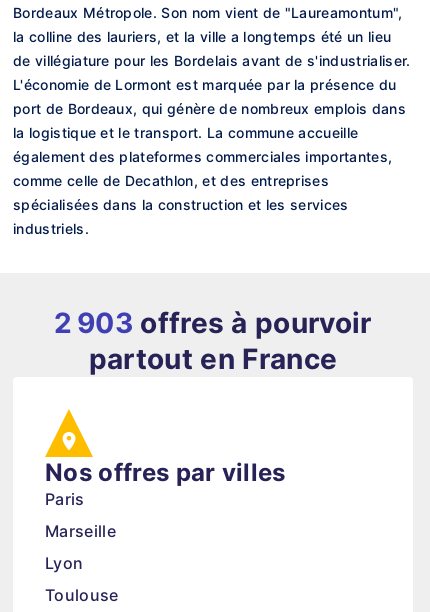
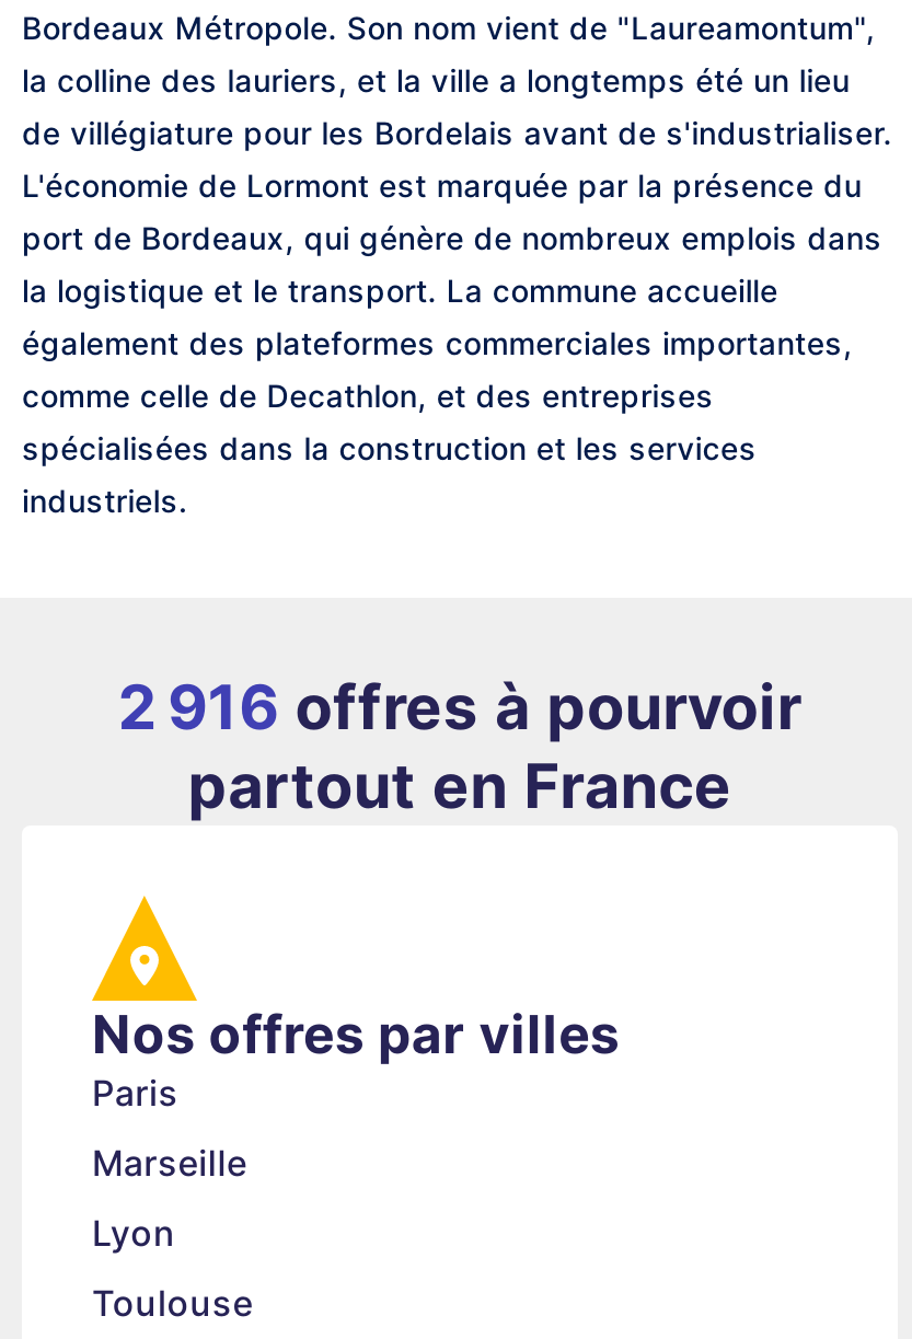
- 2 903 offres à pourvoir
+ 2 916 offres à pourvoir
